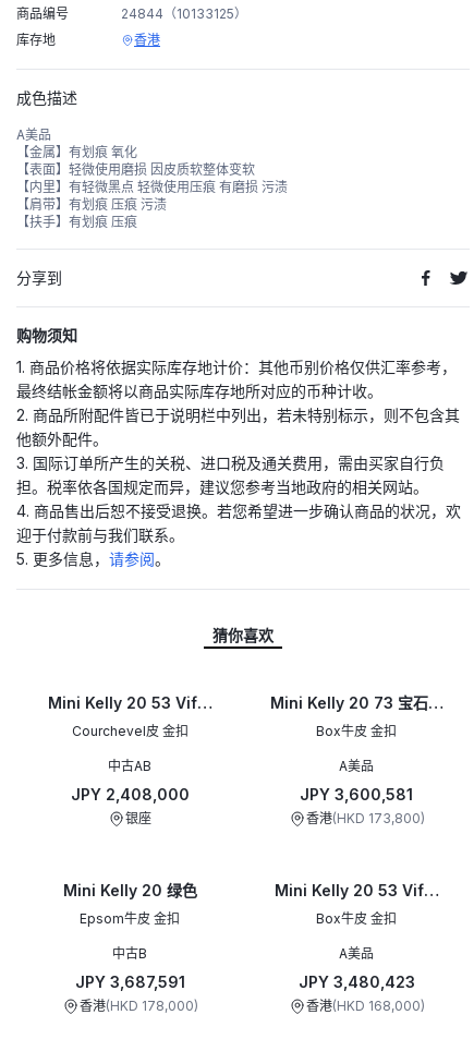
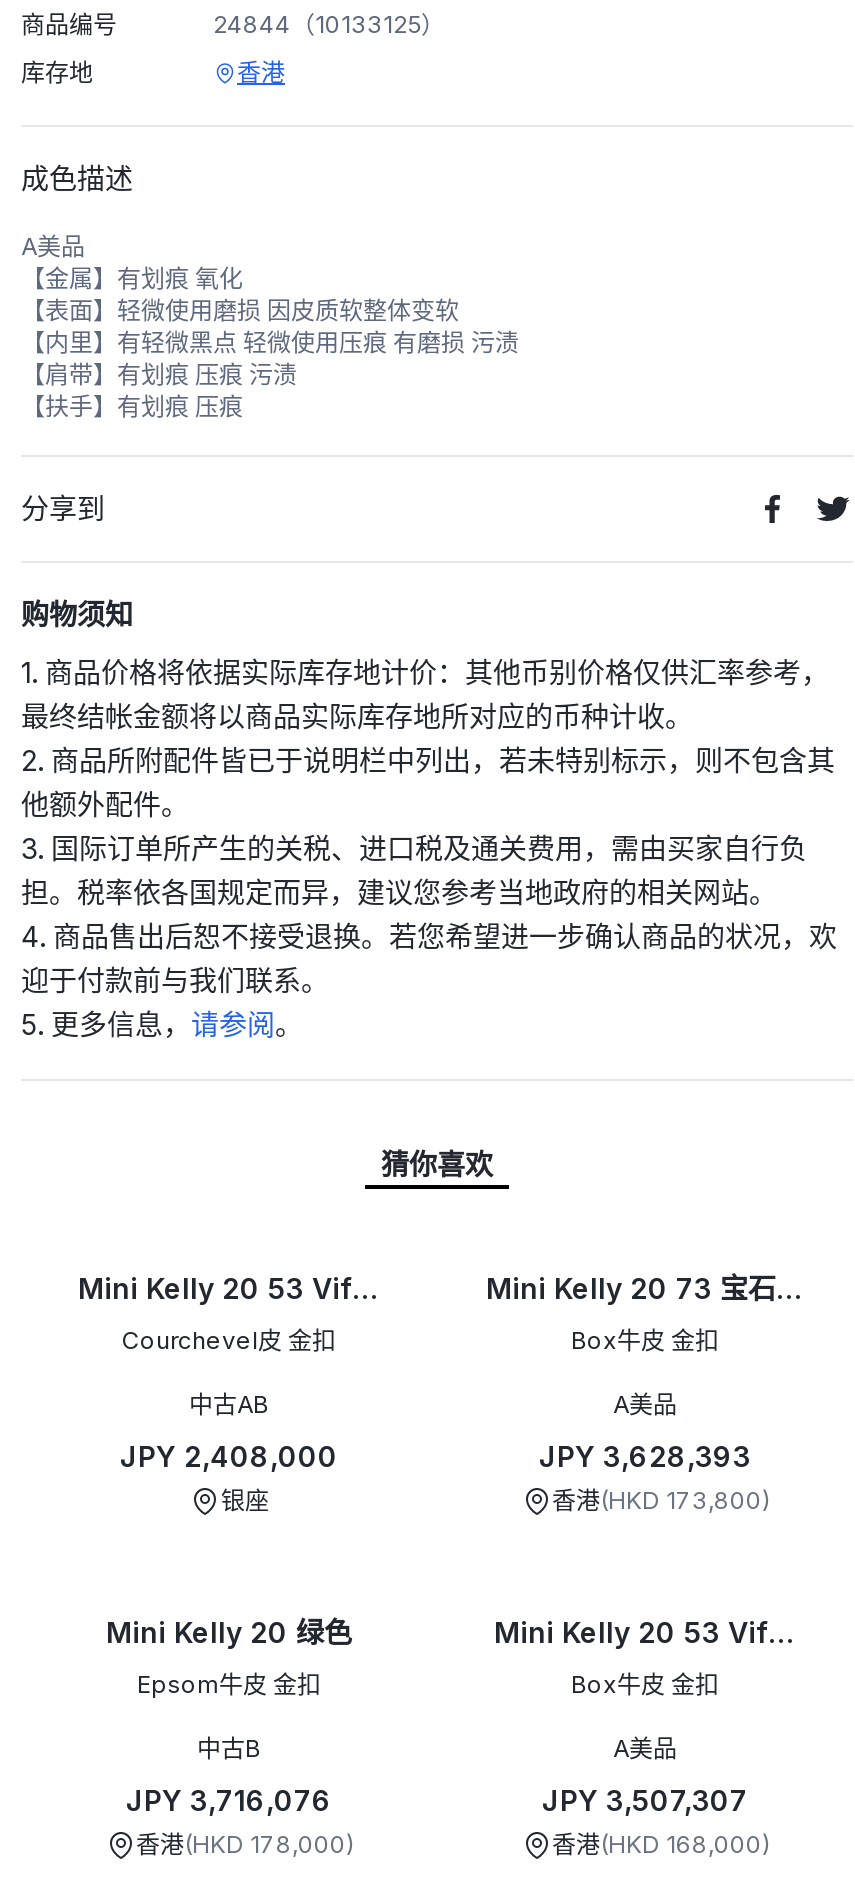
- JPY 3,600,581
+ JPY 3,628,393

- JPY 3,687,591
+ JPY 3,716,076

- JPY 3,480,423
+ JPY 3,507,307
